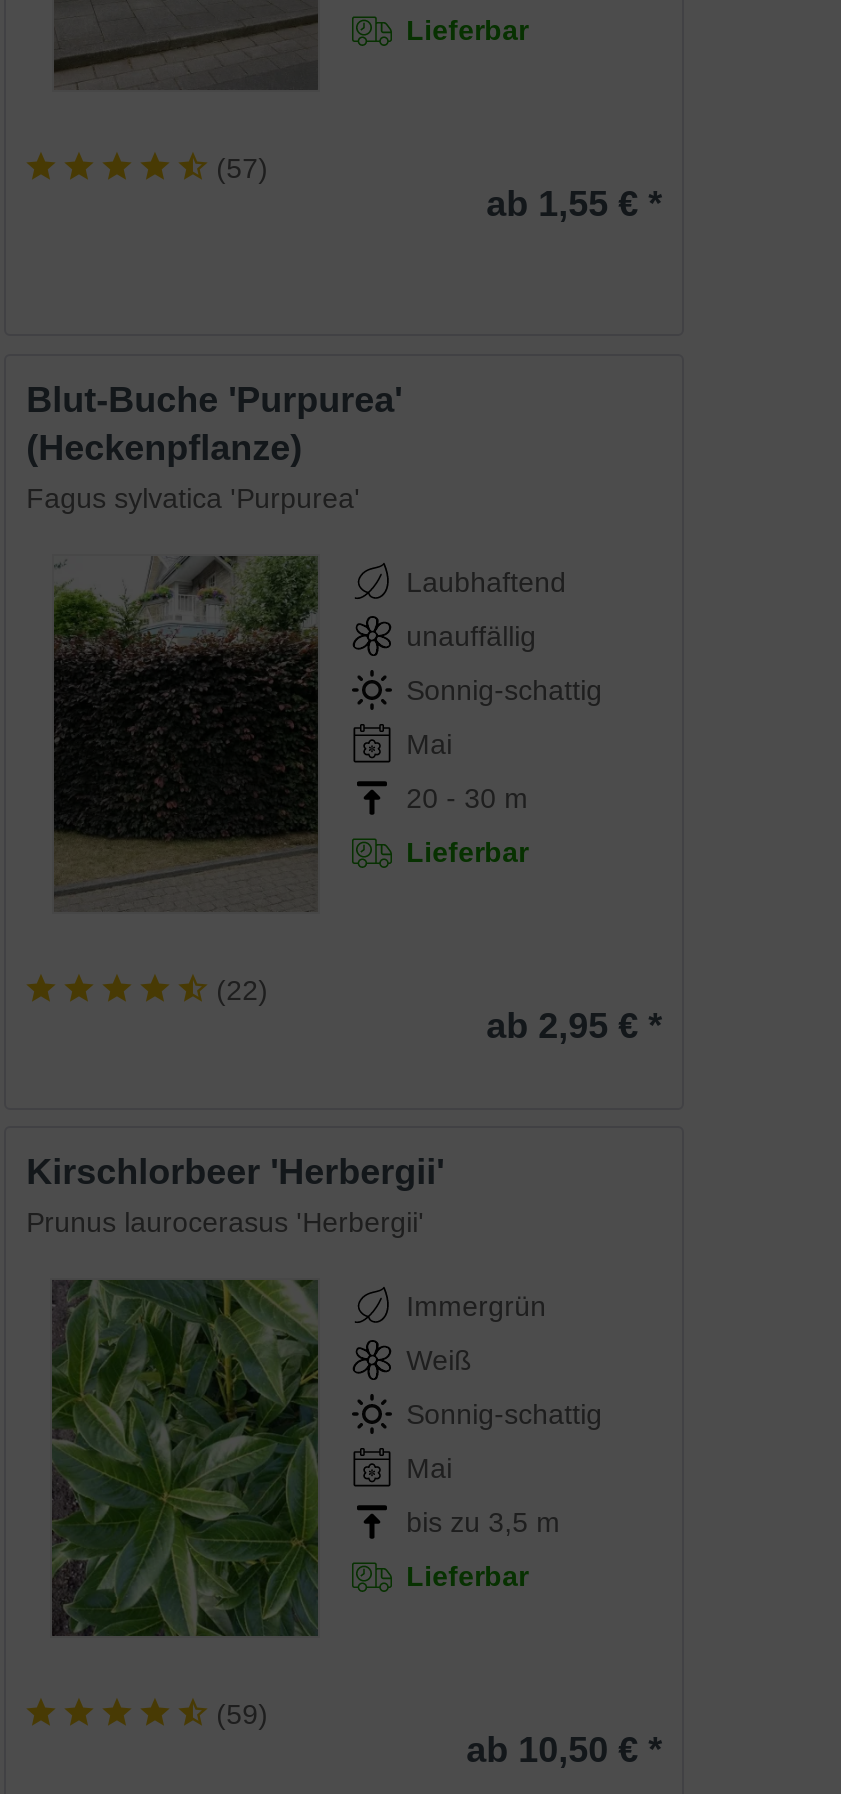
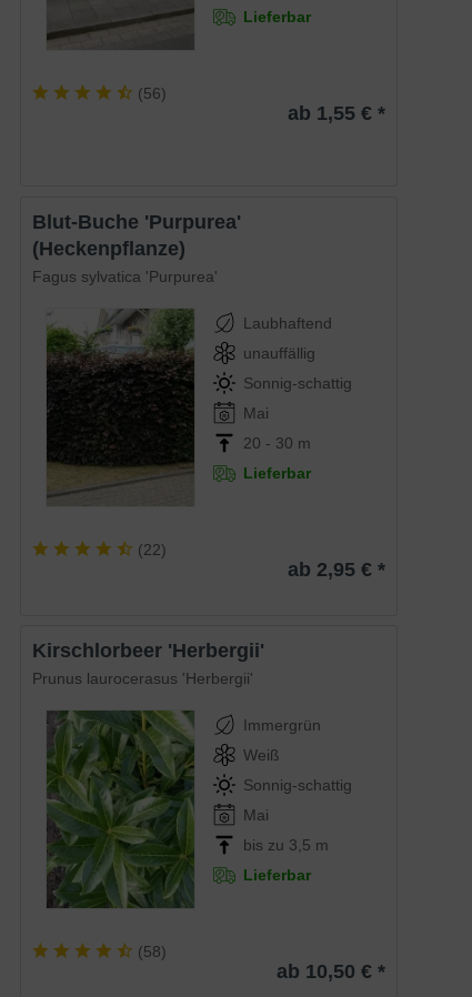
- (57)
+ (56)

- (59)
+ (58)
